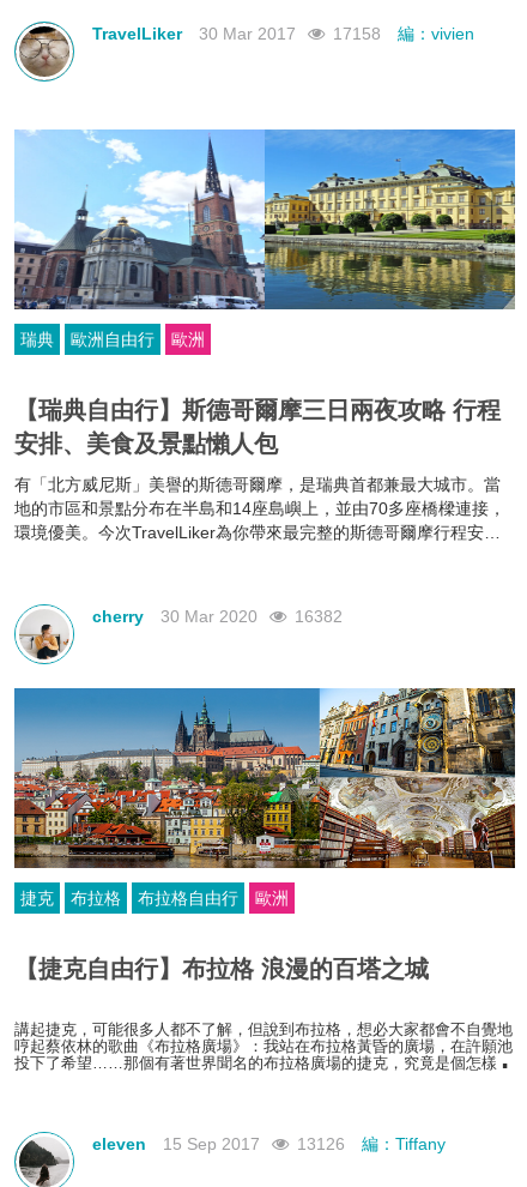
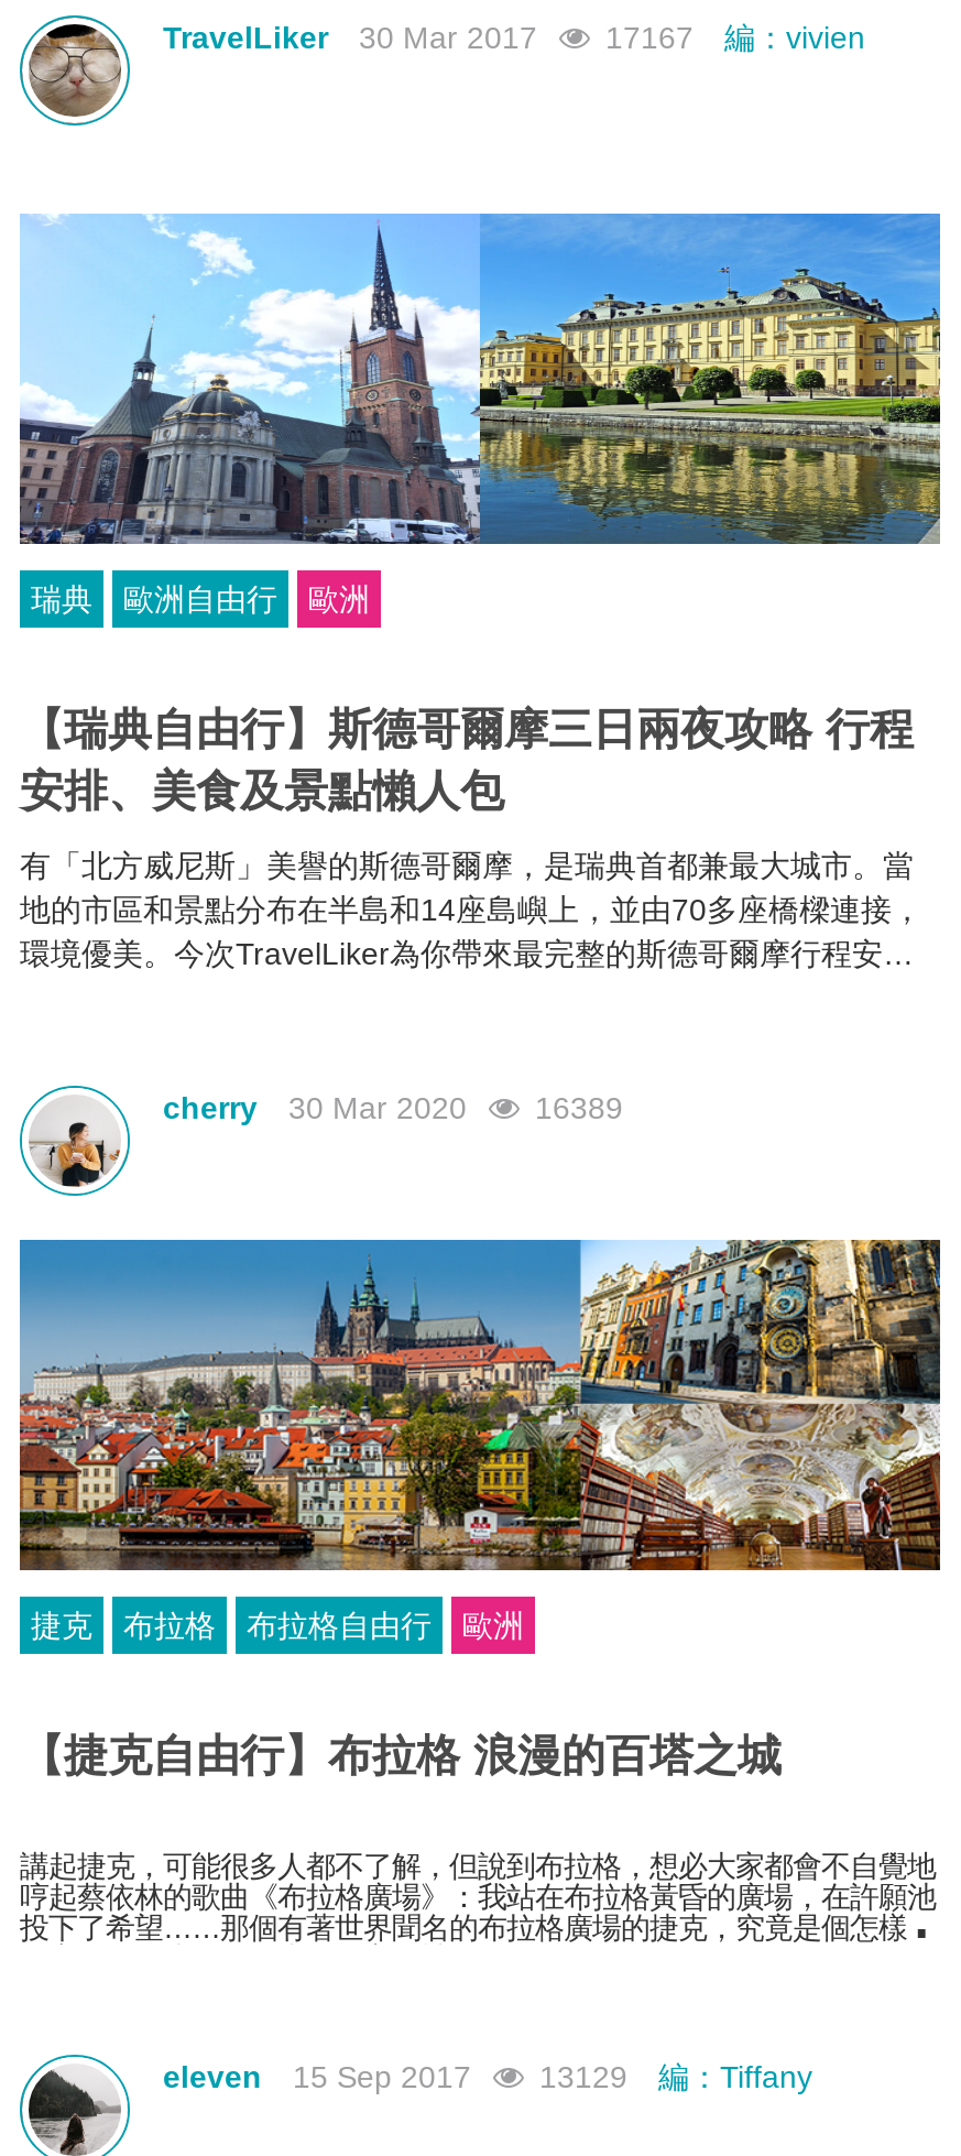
- TravelLiker 30 Mar 2017 17158 編：vivien
+ TravelLiker 30 Mar 2017 17167 編：vivien

- cherry 30 Mar 2020 16382
+ cherry 30 Mar 2020 16389

- eleven 15 Sep 2017 13126 編：Tiffany
+ eleven 15 Sep 2017 13129 編：Tiffany
